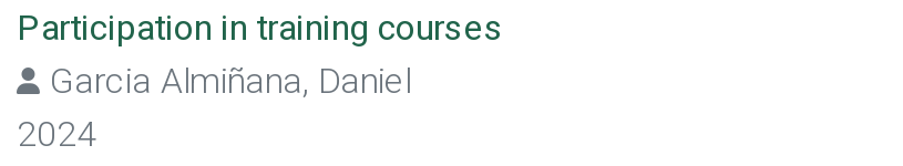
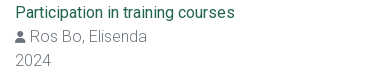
- Garcia Almiñana, Daniel
+ Ros Bo, Elisenda
